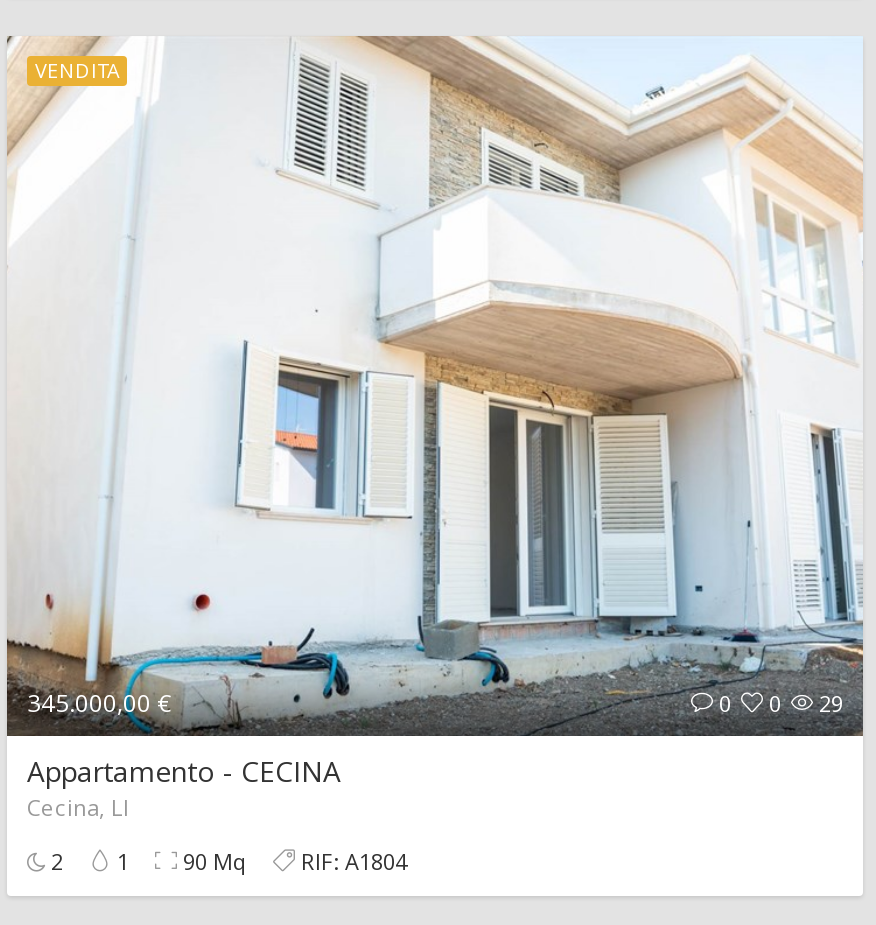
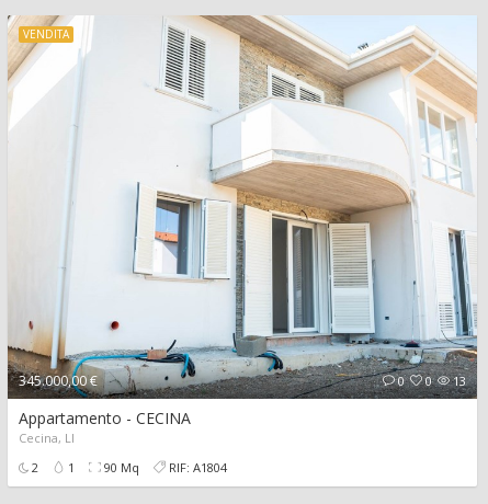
- 0 0 29
+ 0 0 13
